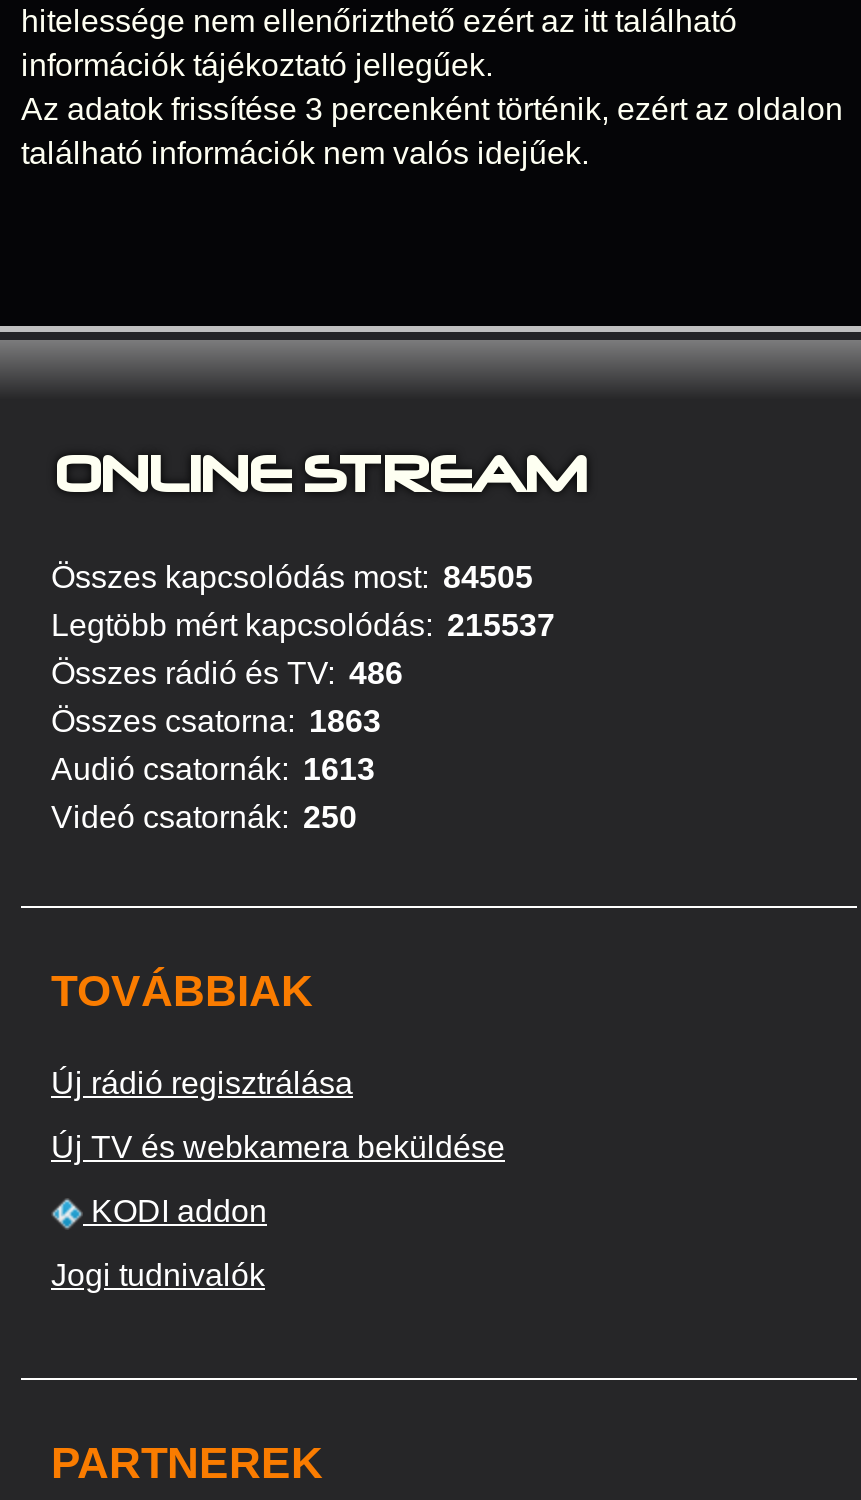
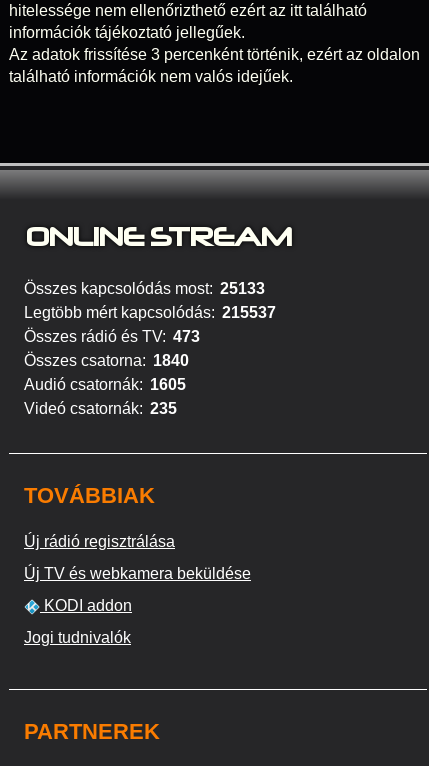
- Összes kapcsolódás most: 84505
+ Összes kapcsolódás most: 25133

- Összes rádió és TV: 486
+ Összes rádió és TV: 473

- Összes csatorna: 1863
+ Összes csatorna: 1840

- Audió csatornák: 1613
+ Audió csatornák: 1605

- Videó csatornák: 250
+ Videó csatornák: 235
